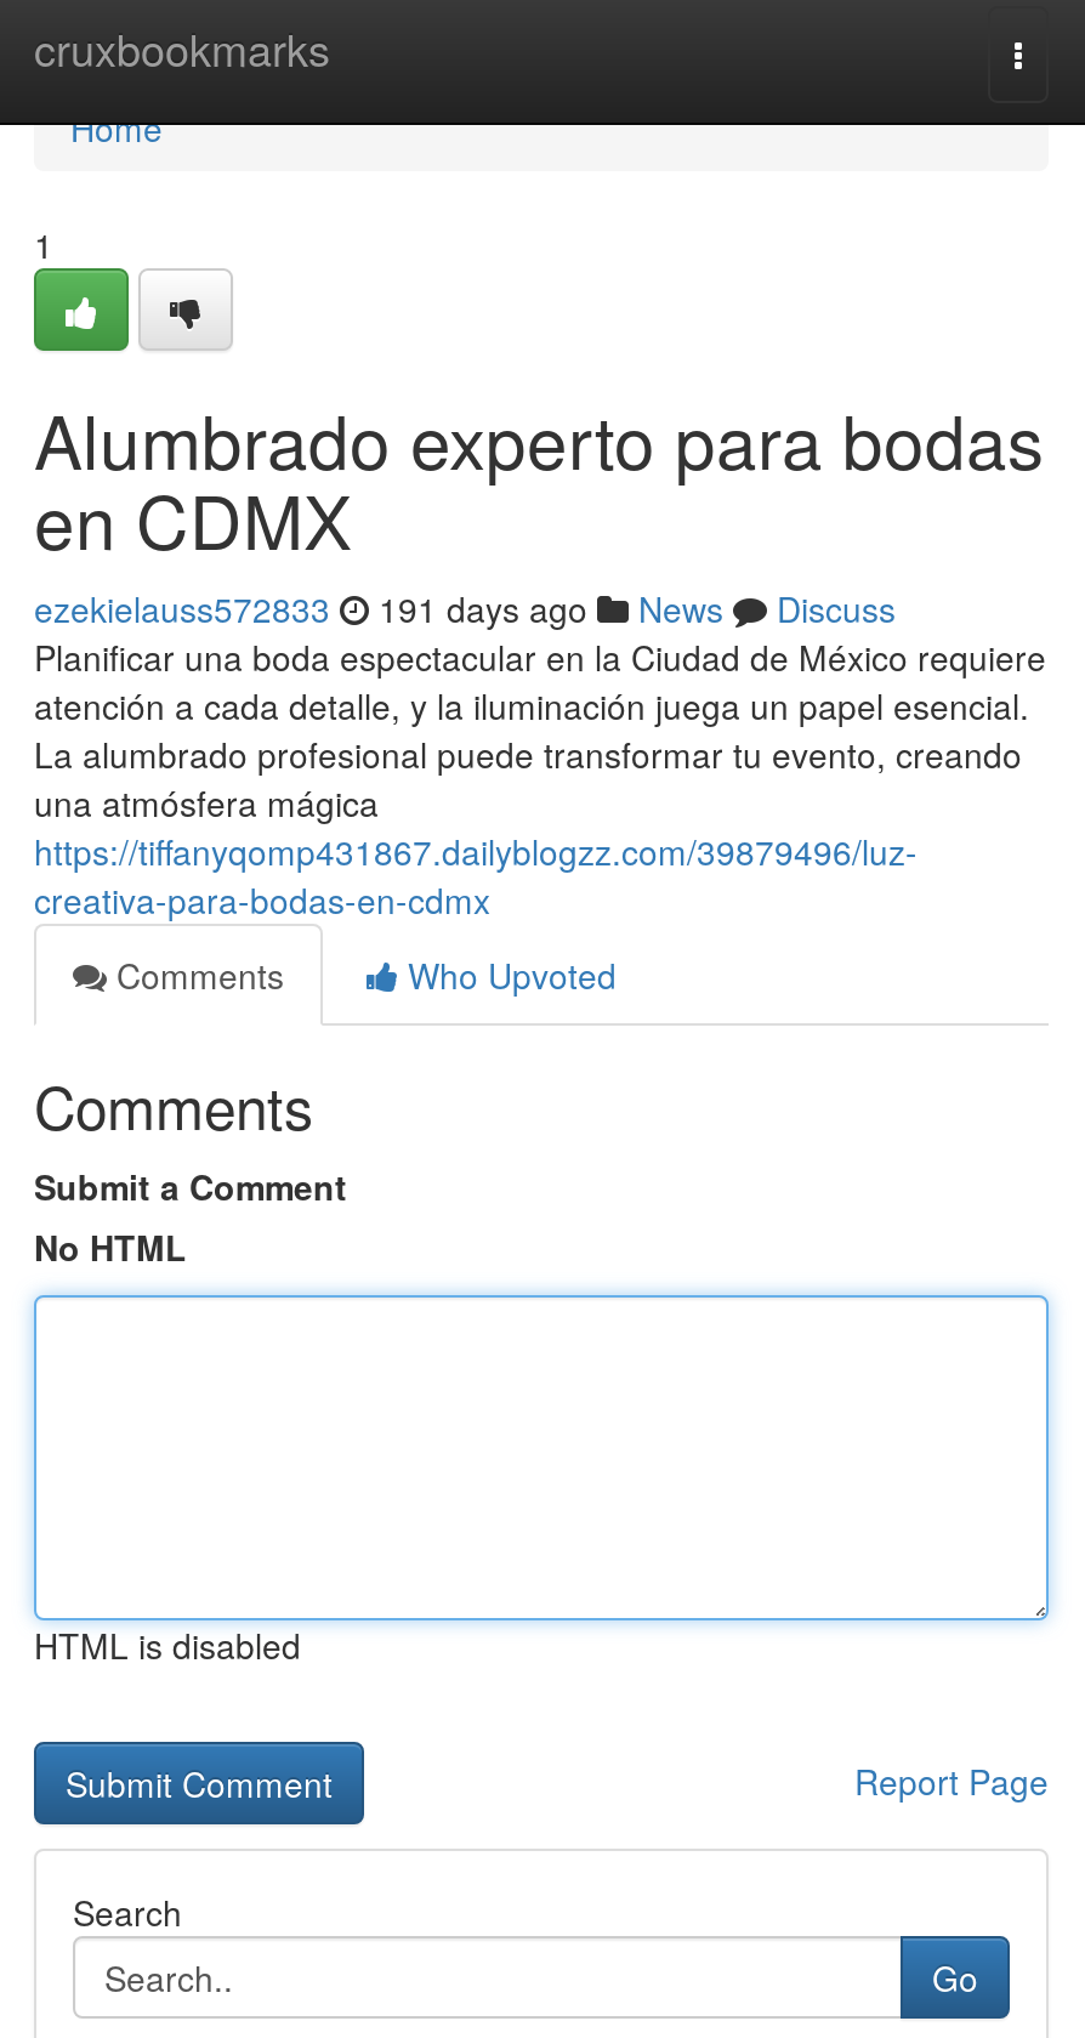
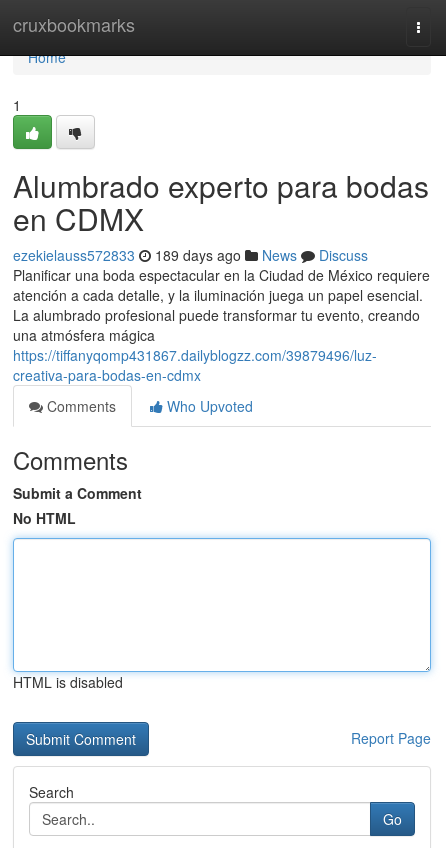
- ezekielauss572833 191 days ago News Discuss
+ ezekielauss572833 189 days ago News Discuss
